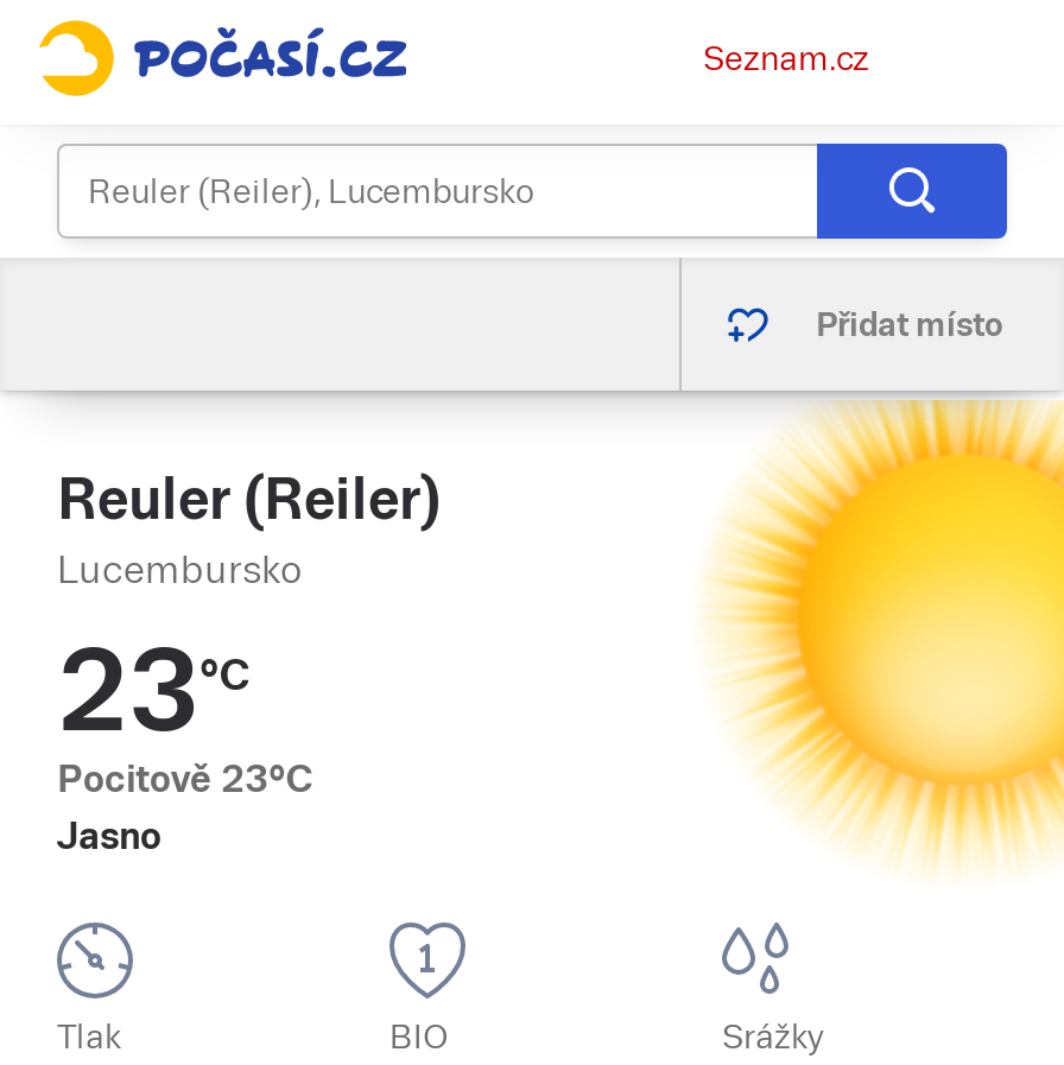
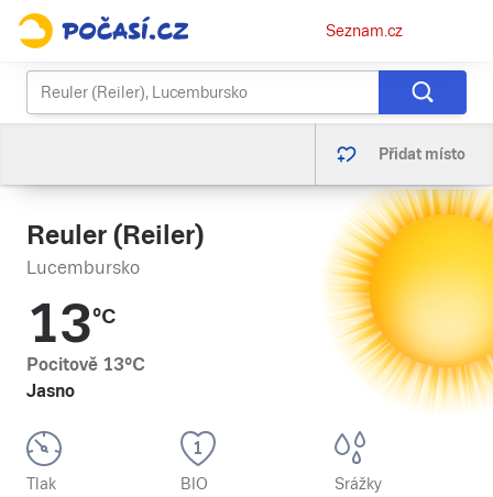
- 23°C
+ 13°C

- Pocitově 23°C
+ Pocitově 13°C
